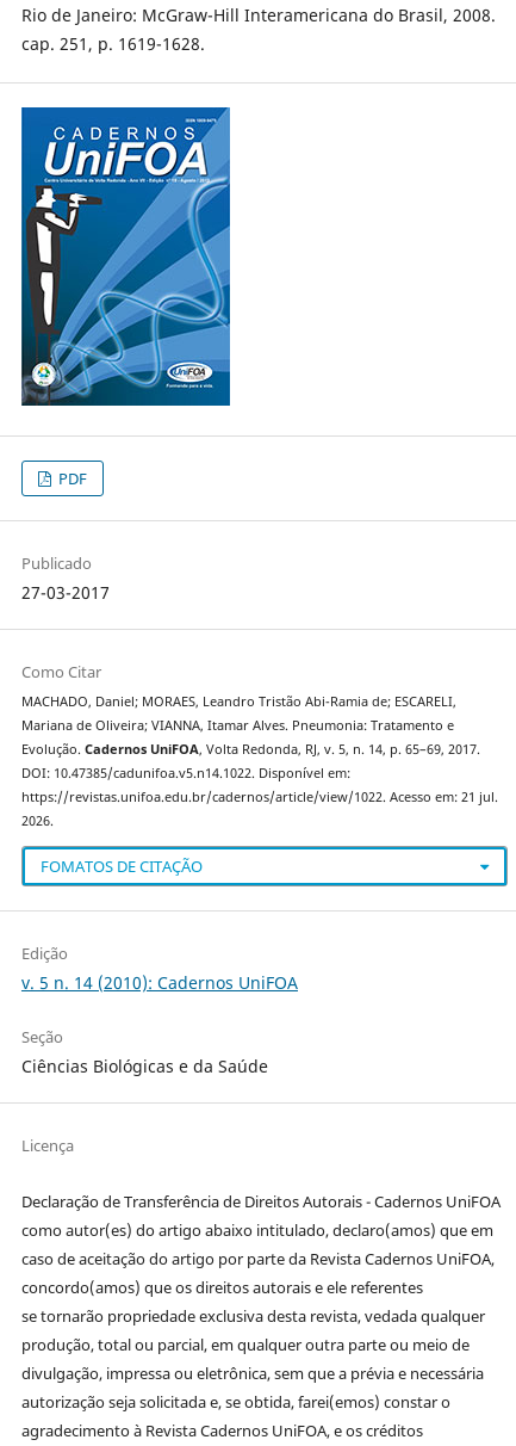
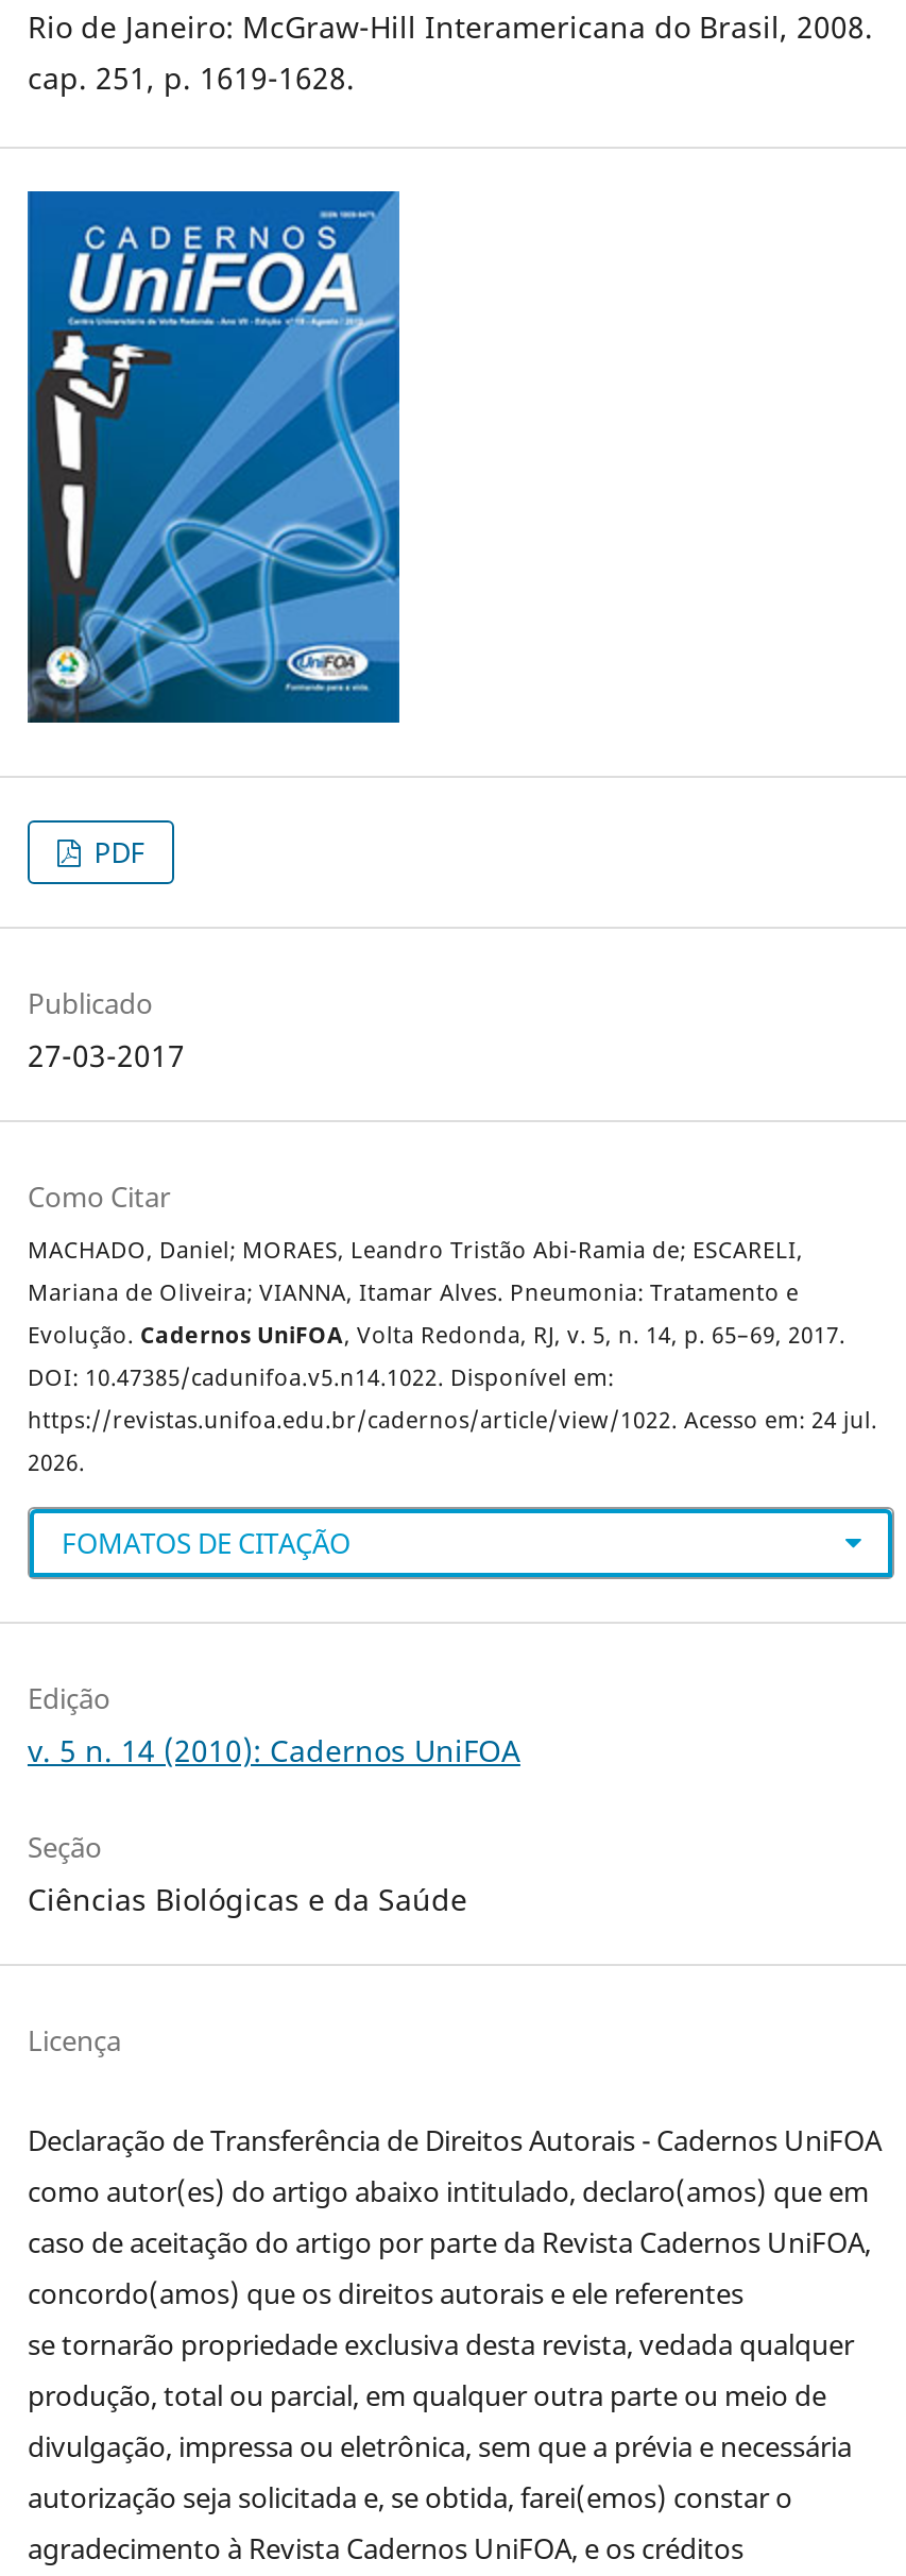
- https://revistas.unifoa.edu.br/cadernos/article/view/1022. Acesso em: 21 jul.
+ https://revistas.unifoa.edu.br/cadernos/article/view/1022. Acesso em: 24 jul.
